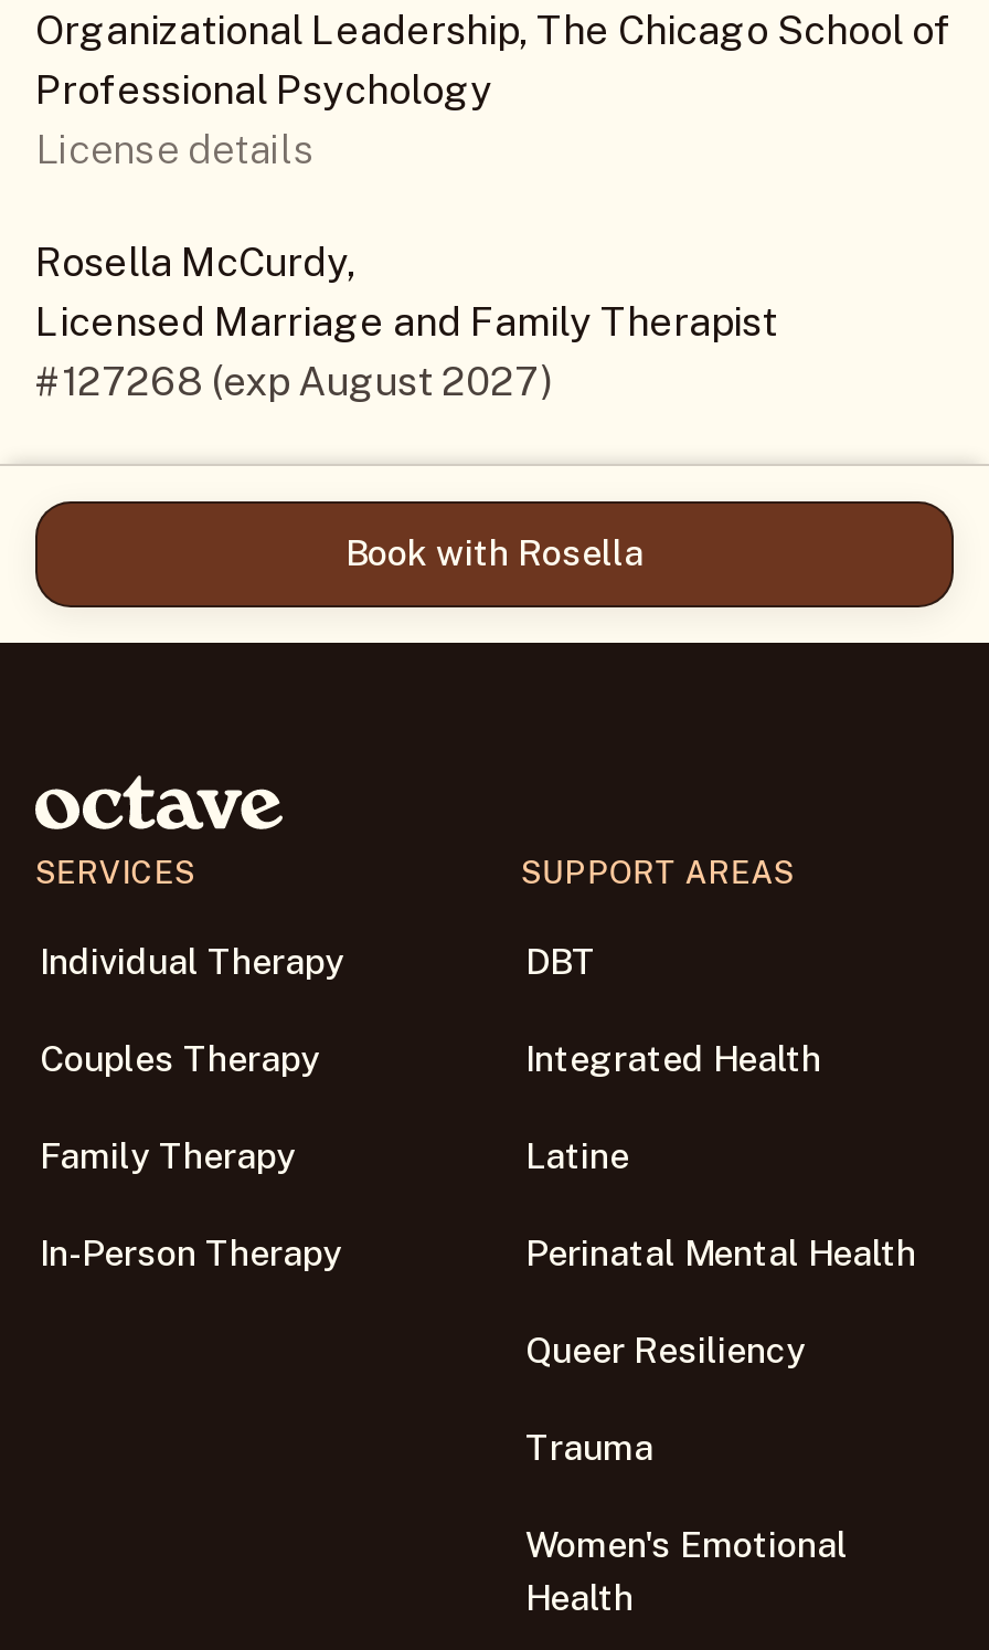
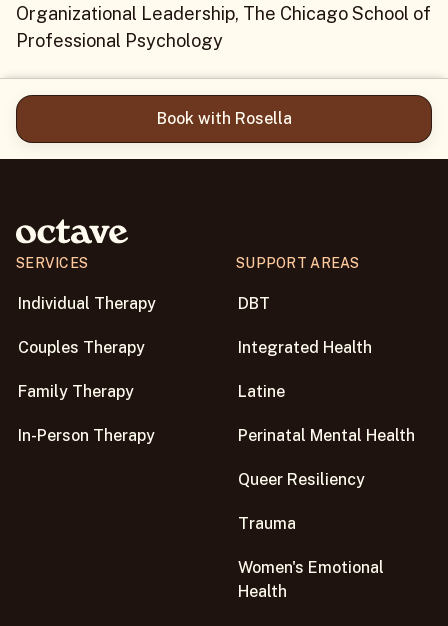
- License details
- Rosella McCurdy,
- Licensed Marriage and Family Therapist
- #127268 (exp August 2027)
